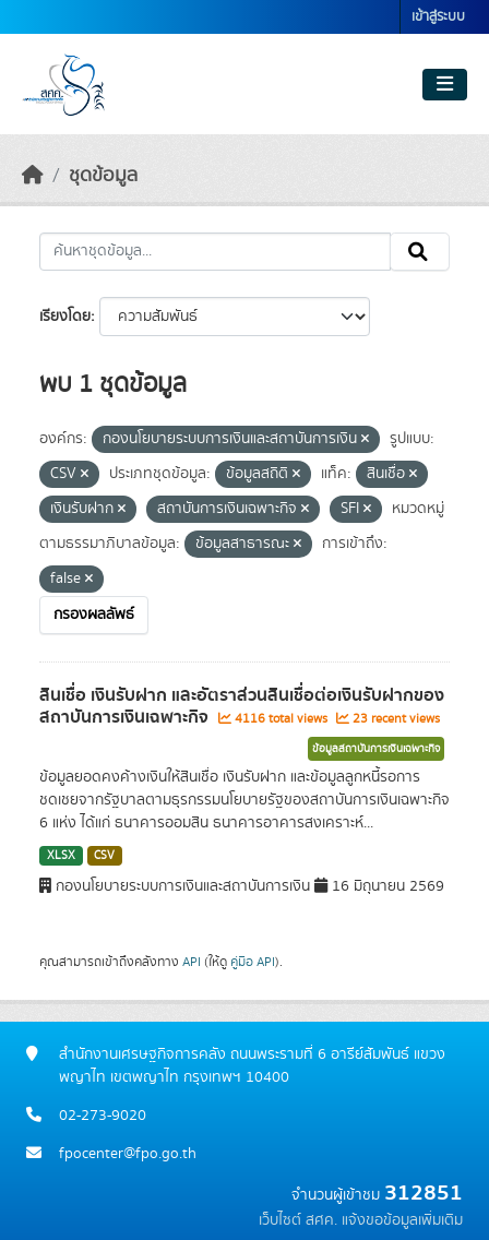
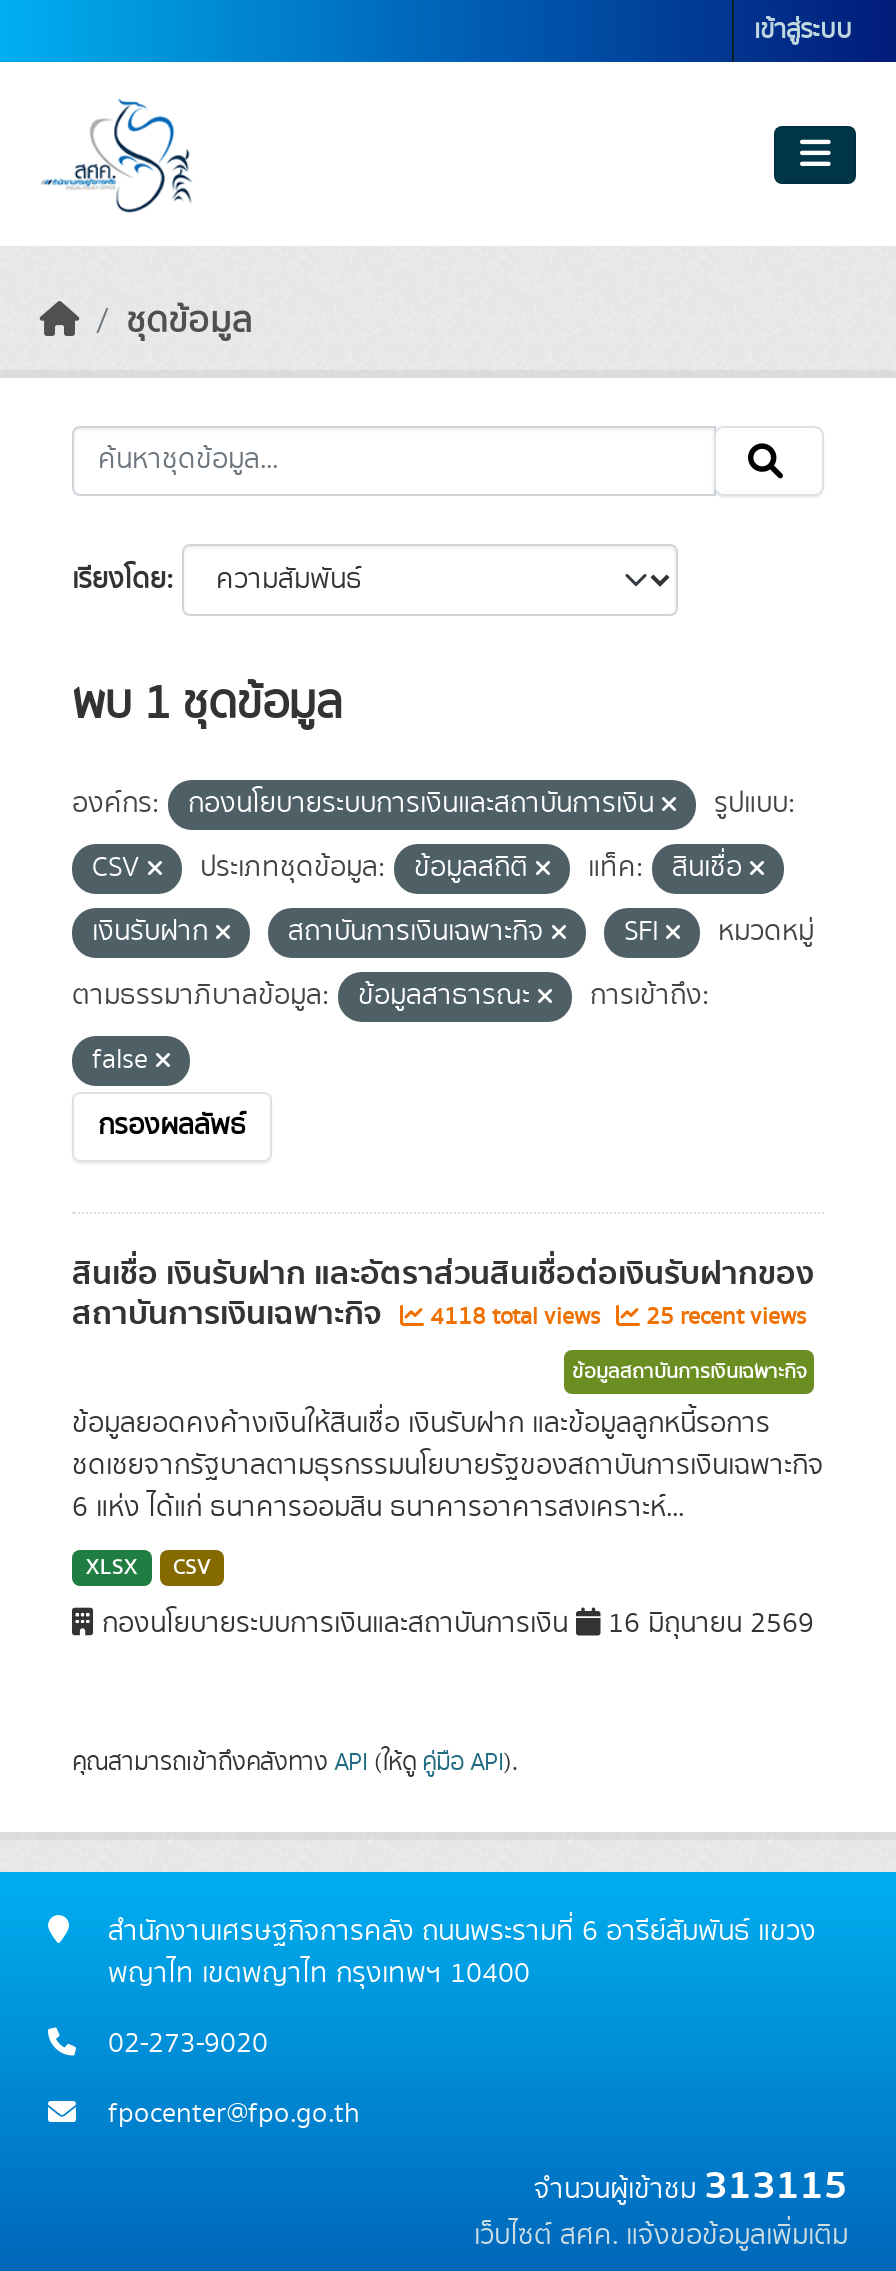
- 4116 total views
+ 4118 total views

- 23 recent views
+ 25 recent views

- จำนวนผู้เข้าชม312851
+ จำนวนผู้เข้าชม313115
